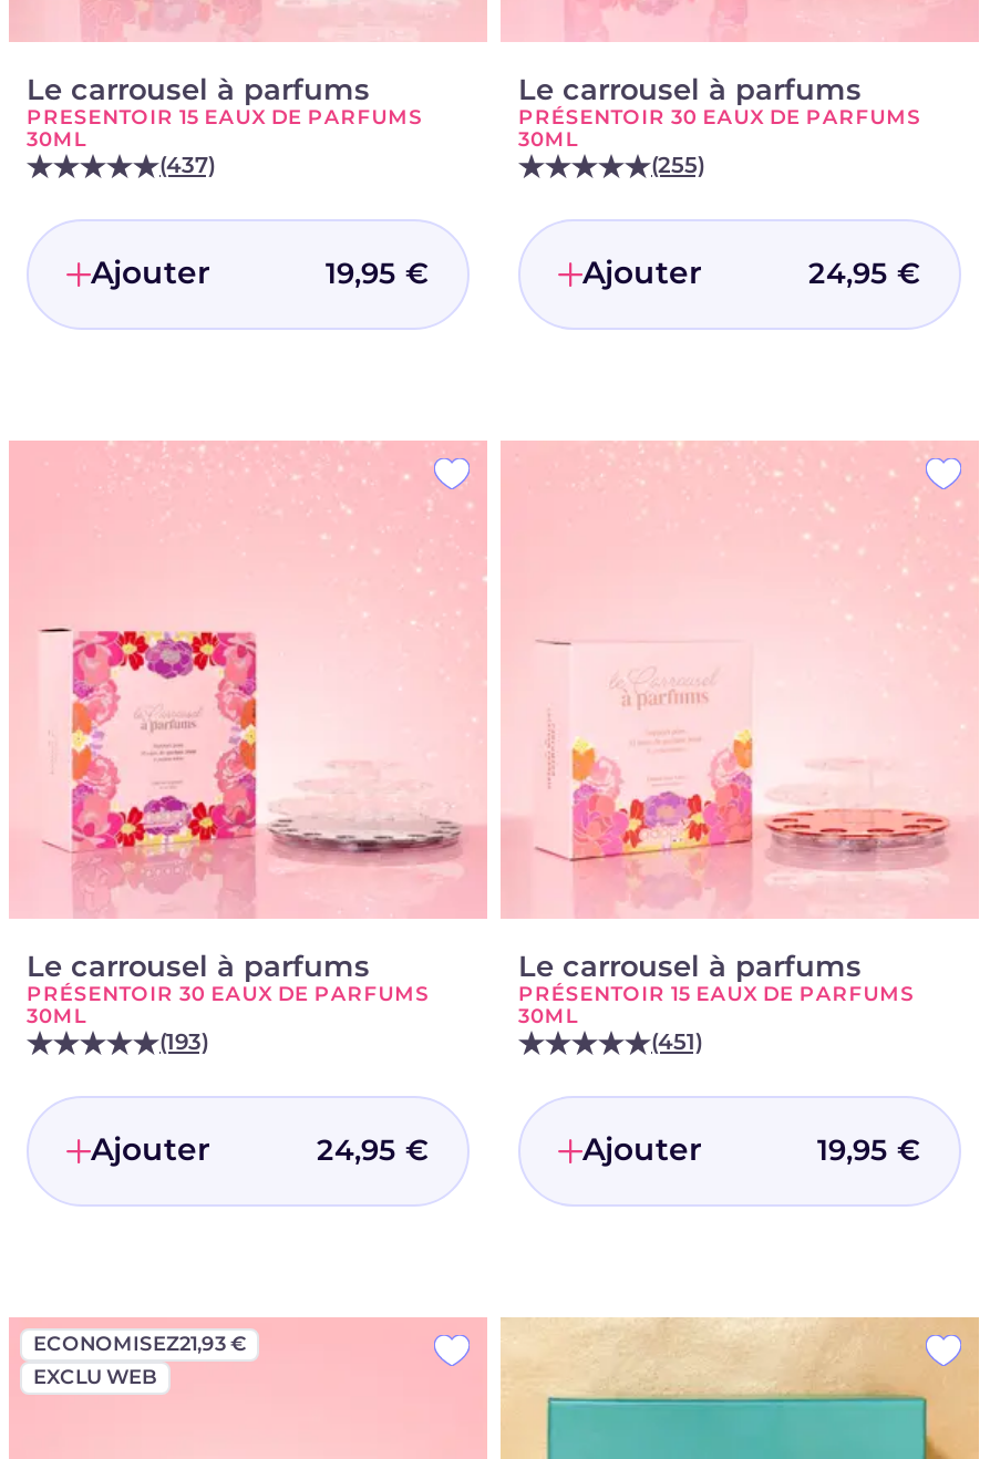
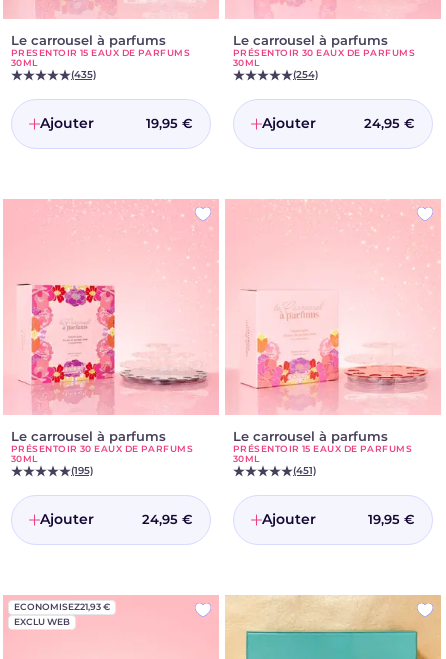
- (437)
+ (435)

- (255)
+ (254)

- (193)
+ (195)
